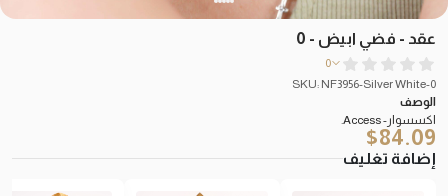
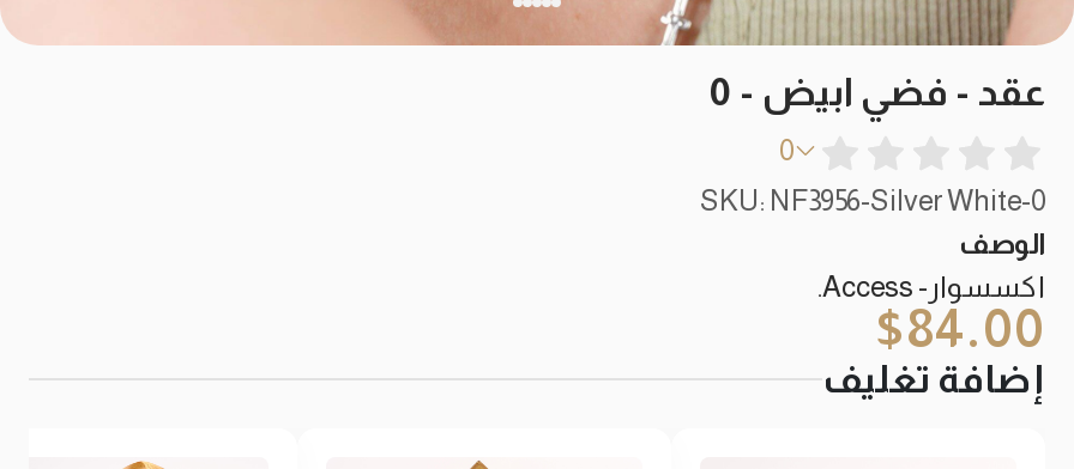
- 84.09
+ 84.00
